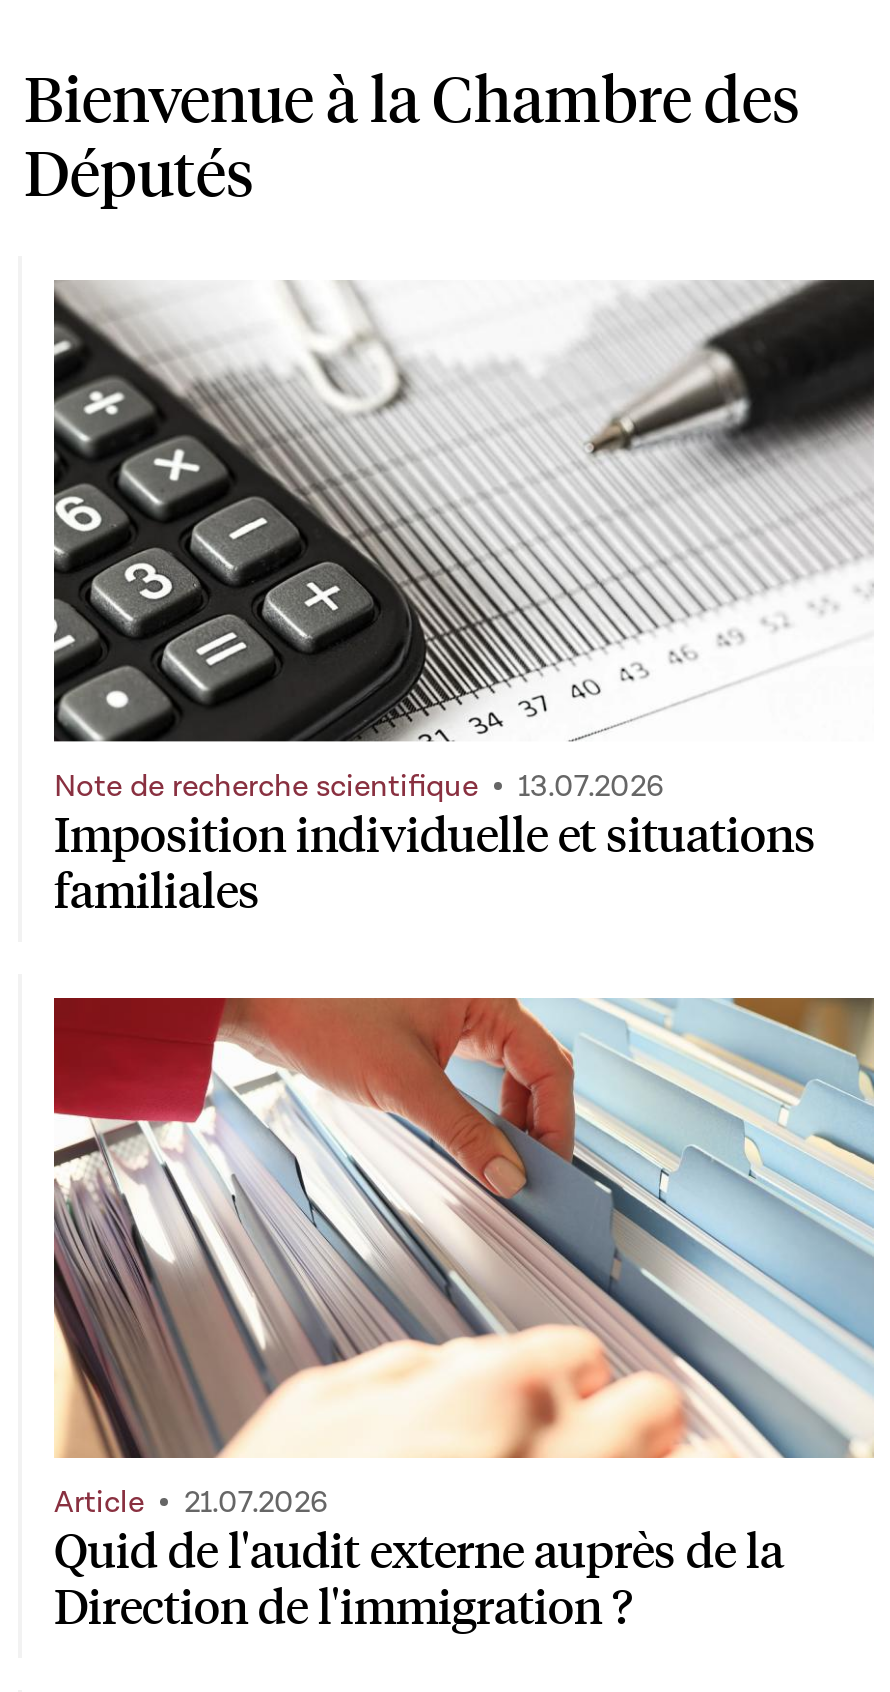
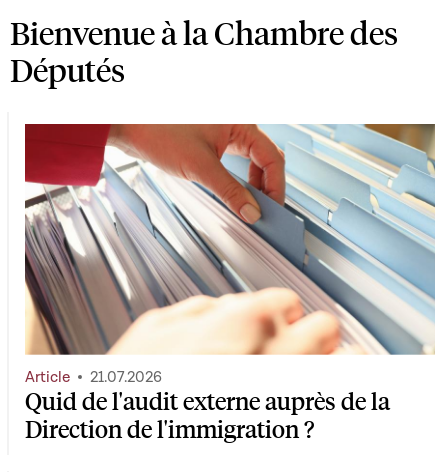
- [image]
- Note de recherche scientifique
- 13.07.2026

- Imposition individuelle et situations
- familiales
